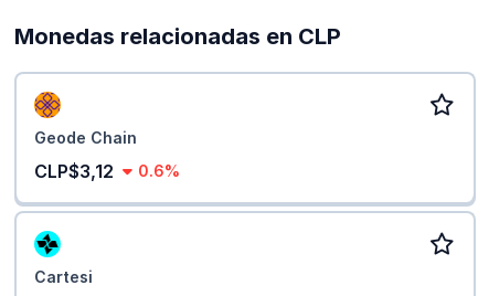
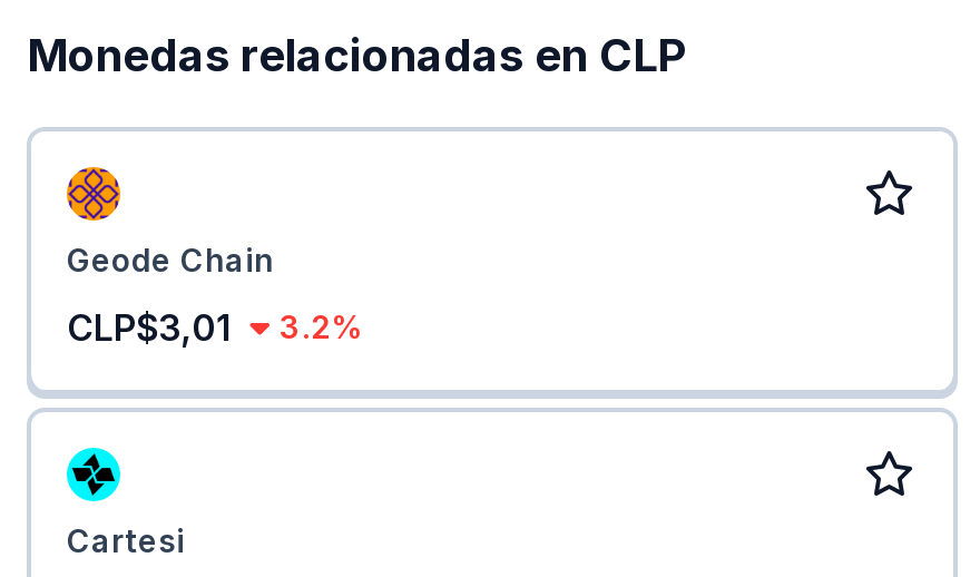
- CLP$3,12
- 0.6%
+ CLP$3,01
+ 3.2%
